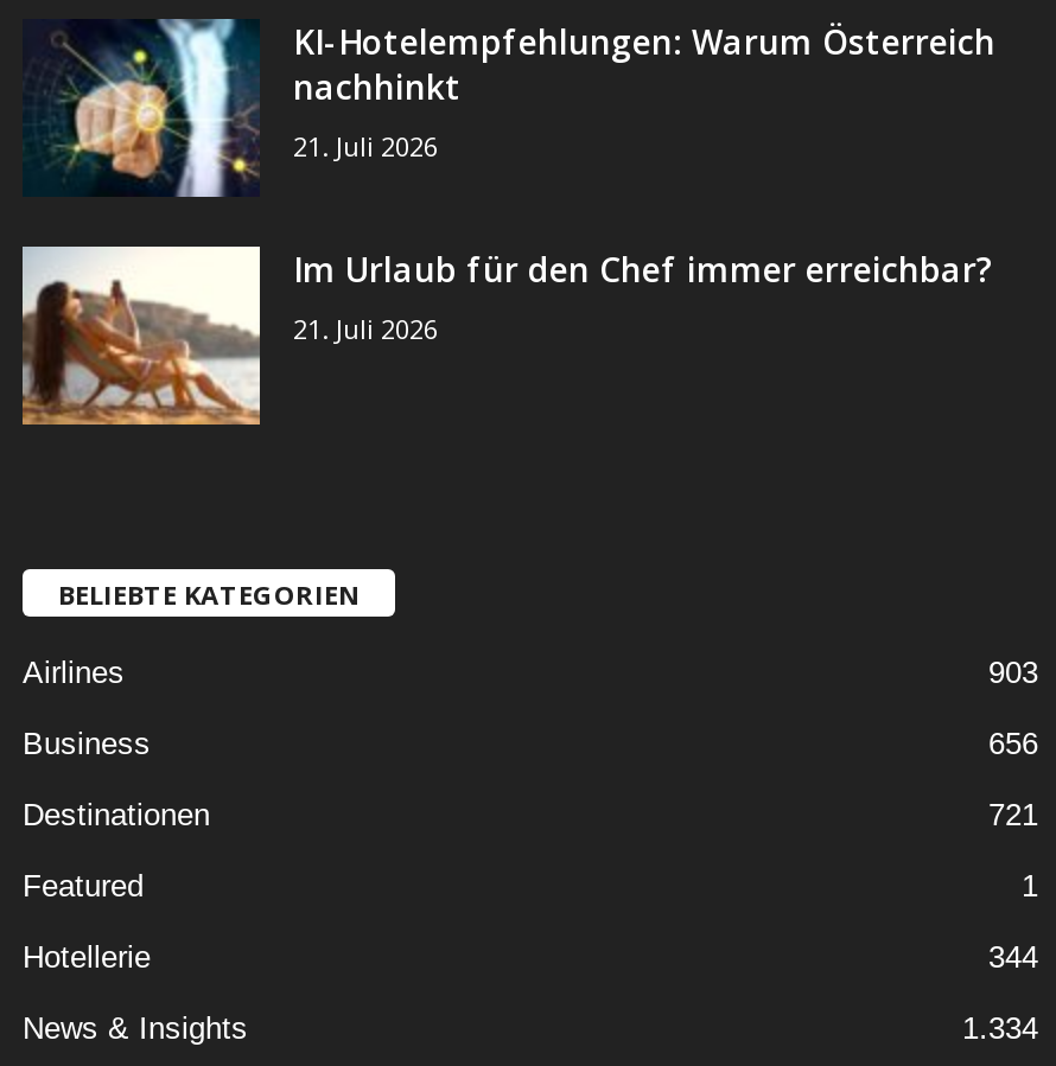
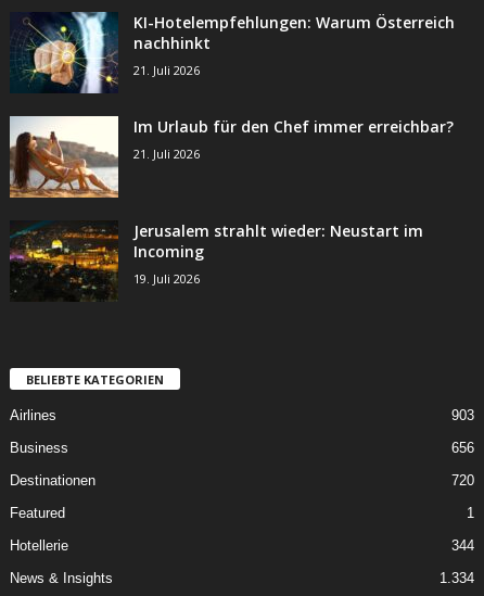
+ [image]
+ Jerusalem strahlt wieder: Neustart im
+ Incoming
+ 19. Juli 2026

- 721
+ 720
